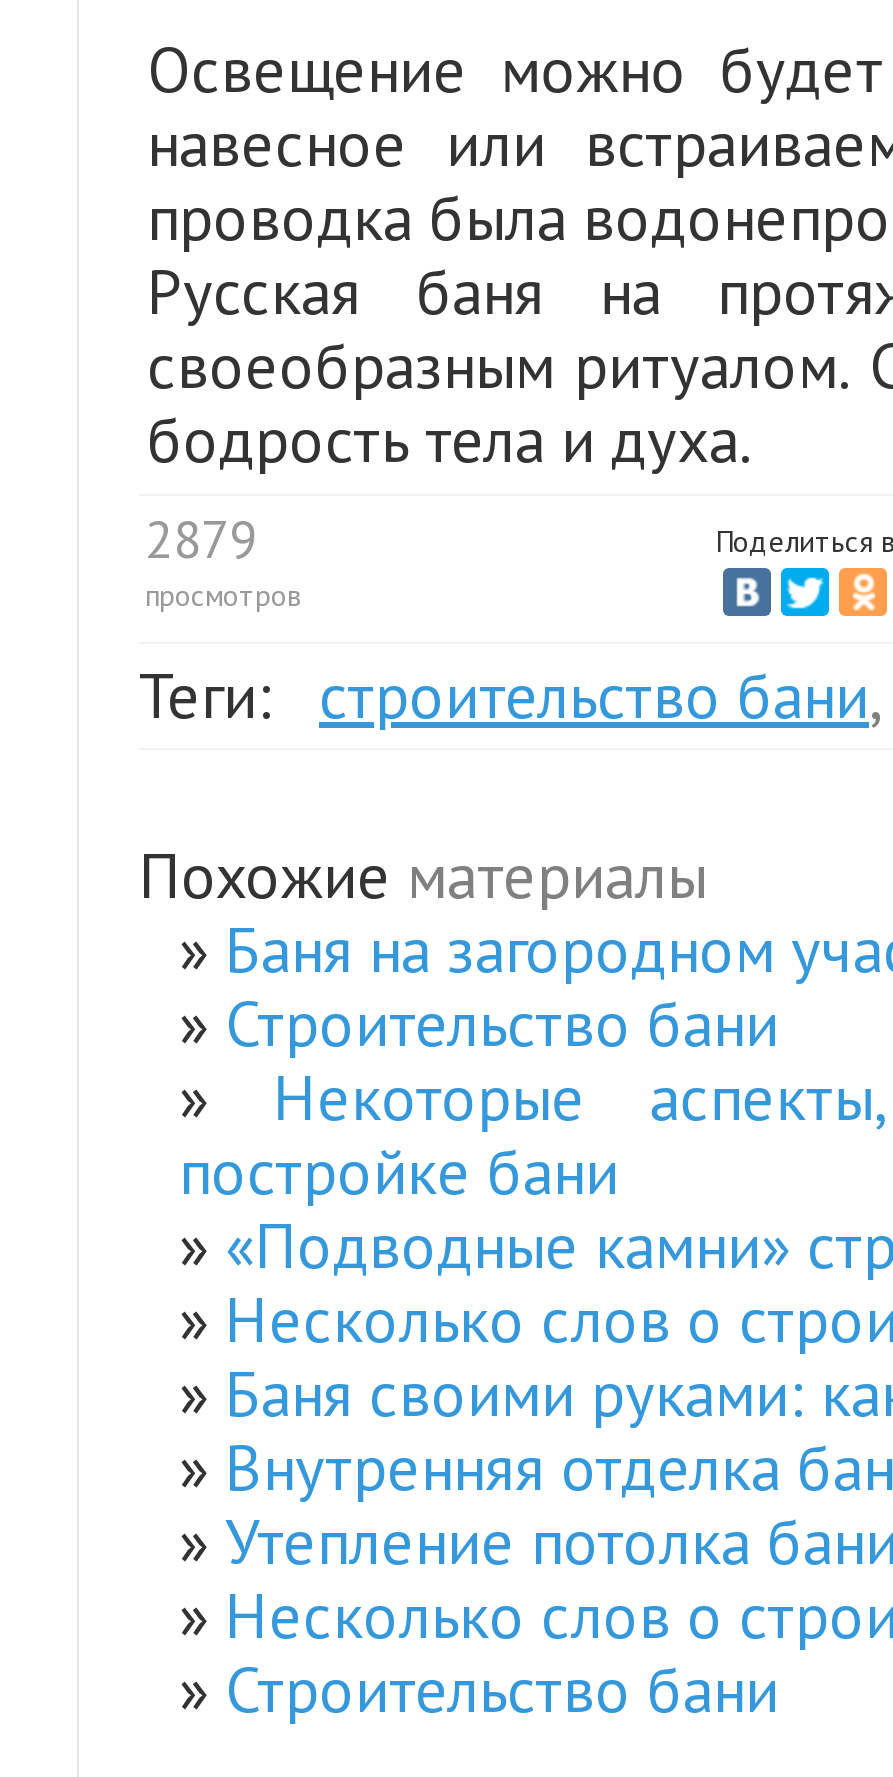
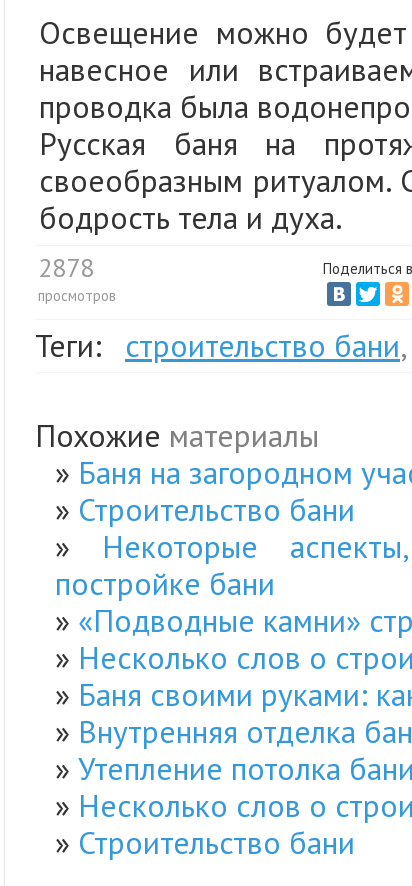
- 2879
+ 2878
